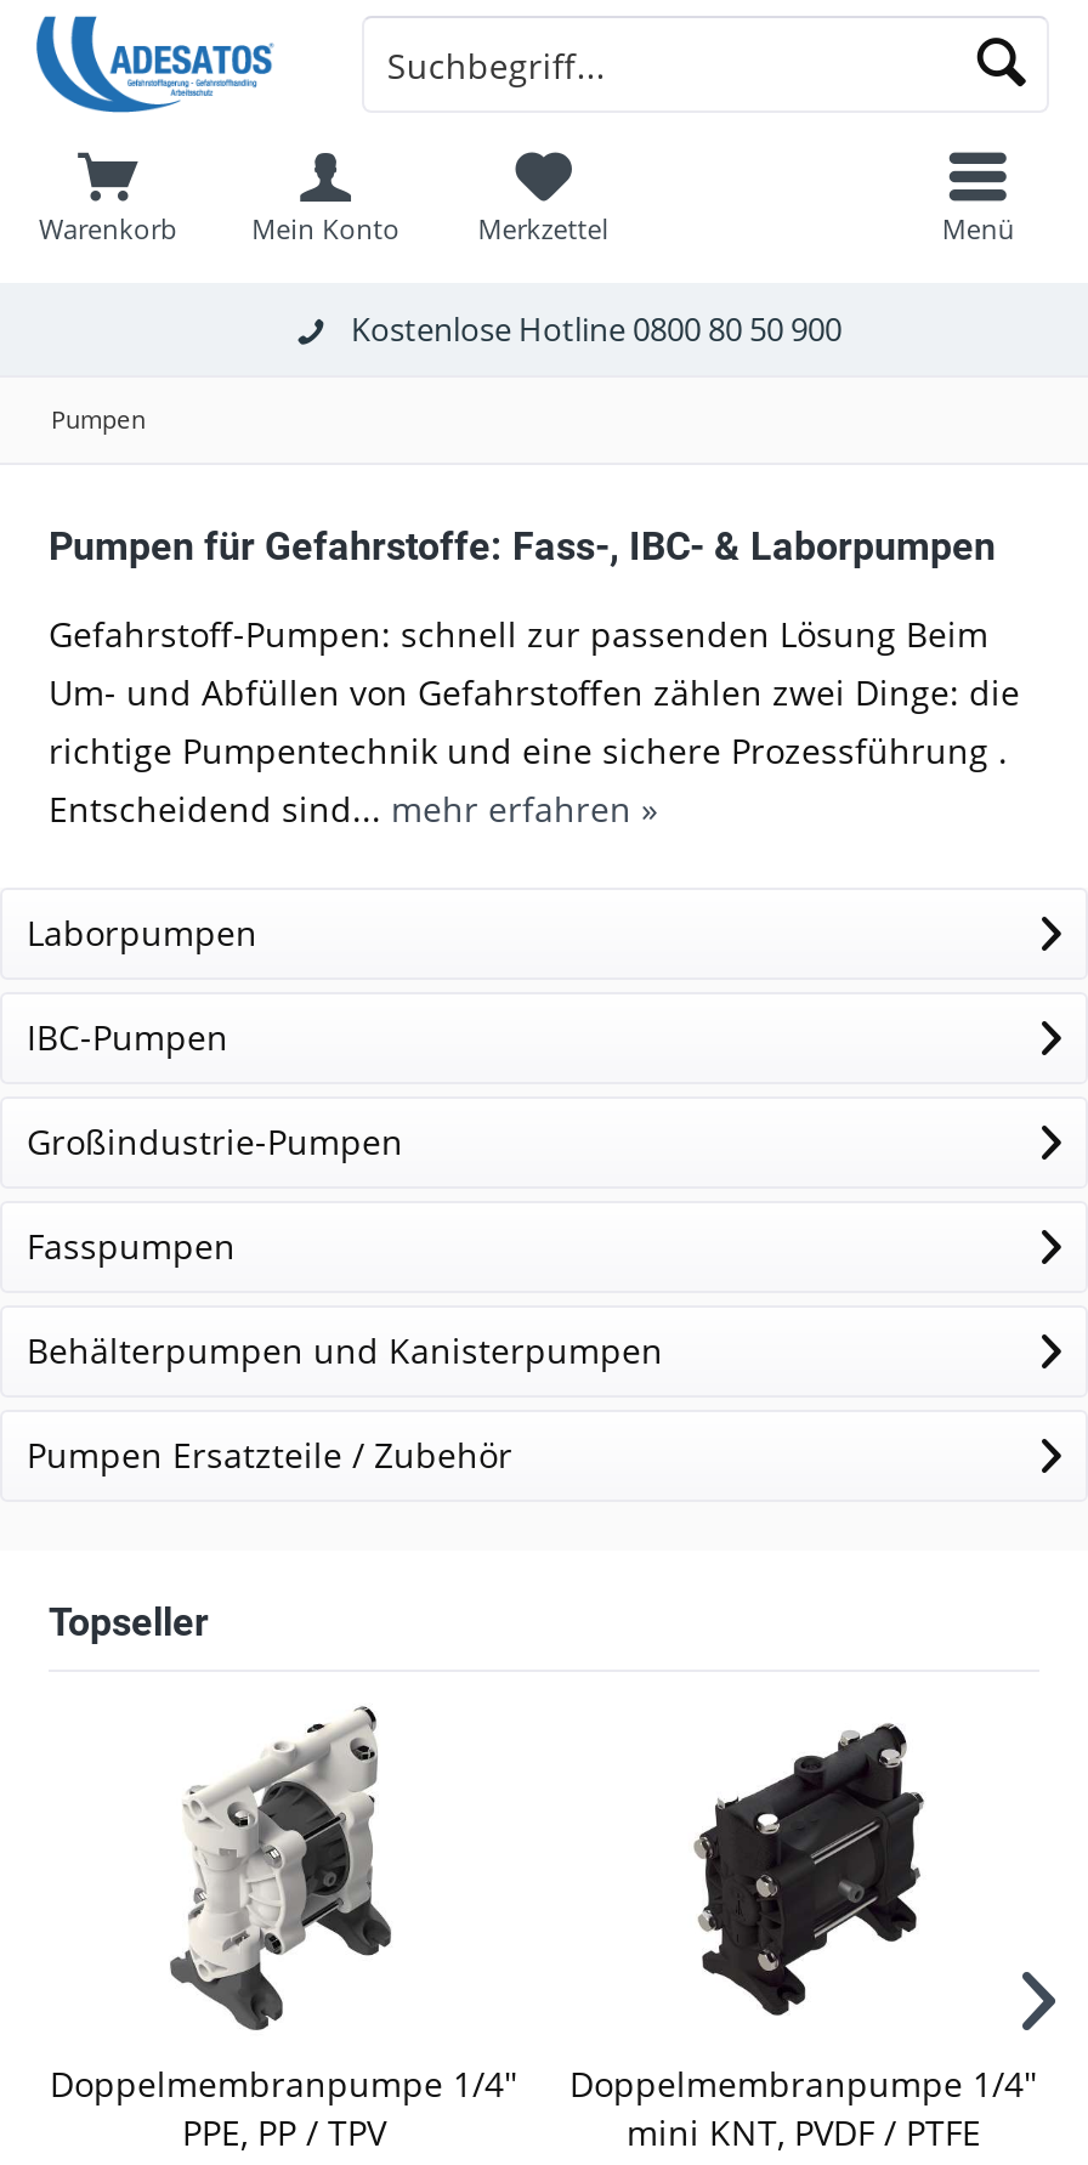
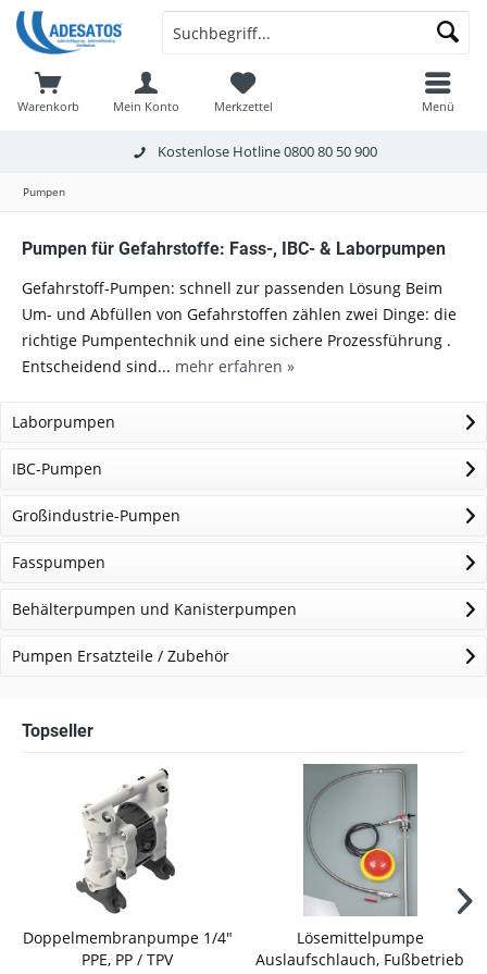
- [image]
- Doppelmembranpumpe 1/4"
- mini KNT, PVDF / PTFE
+ [image]
+ Lösemittelpumpe
+ Auslaufschlauch, Fußbetrieb
